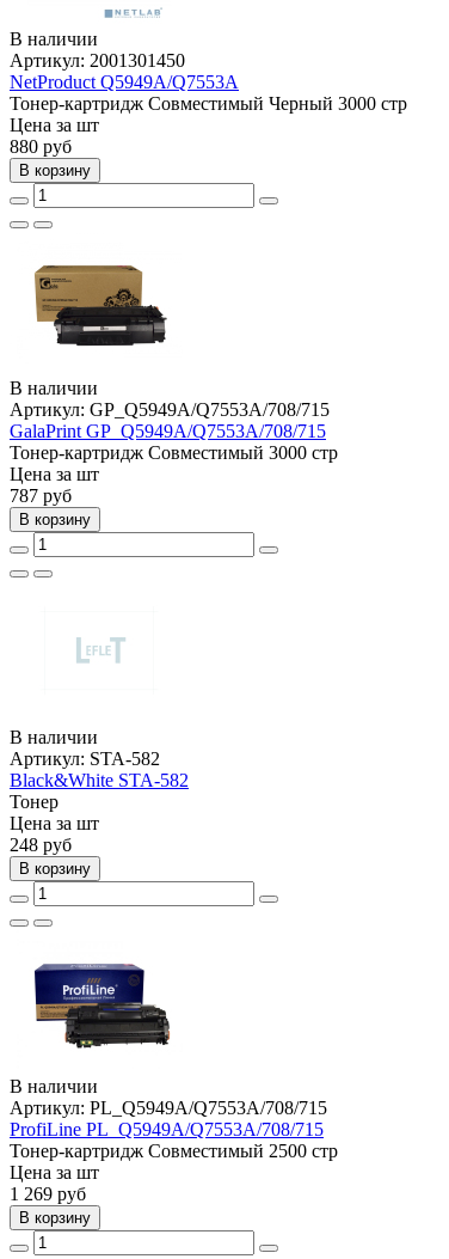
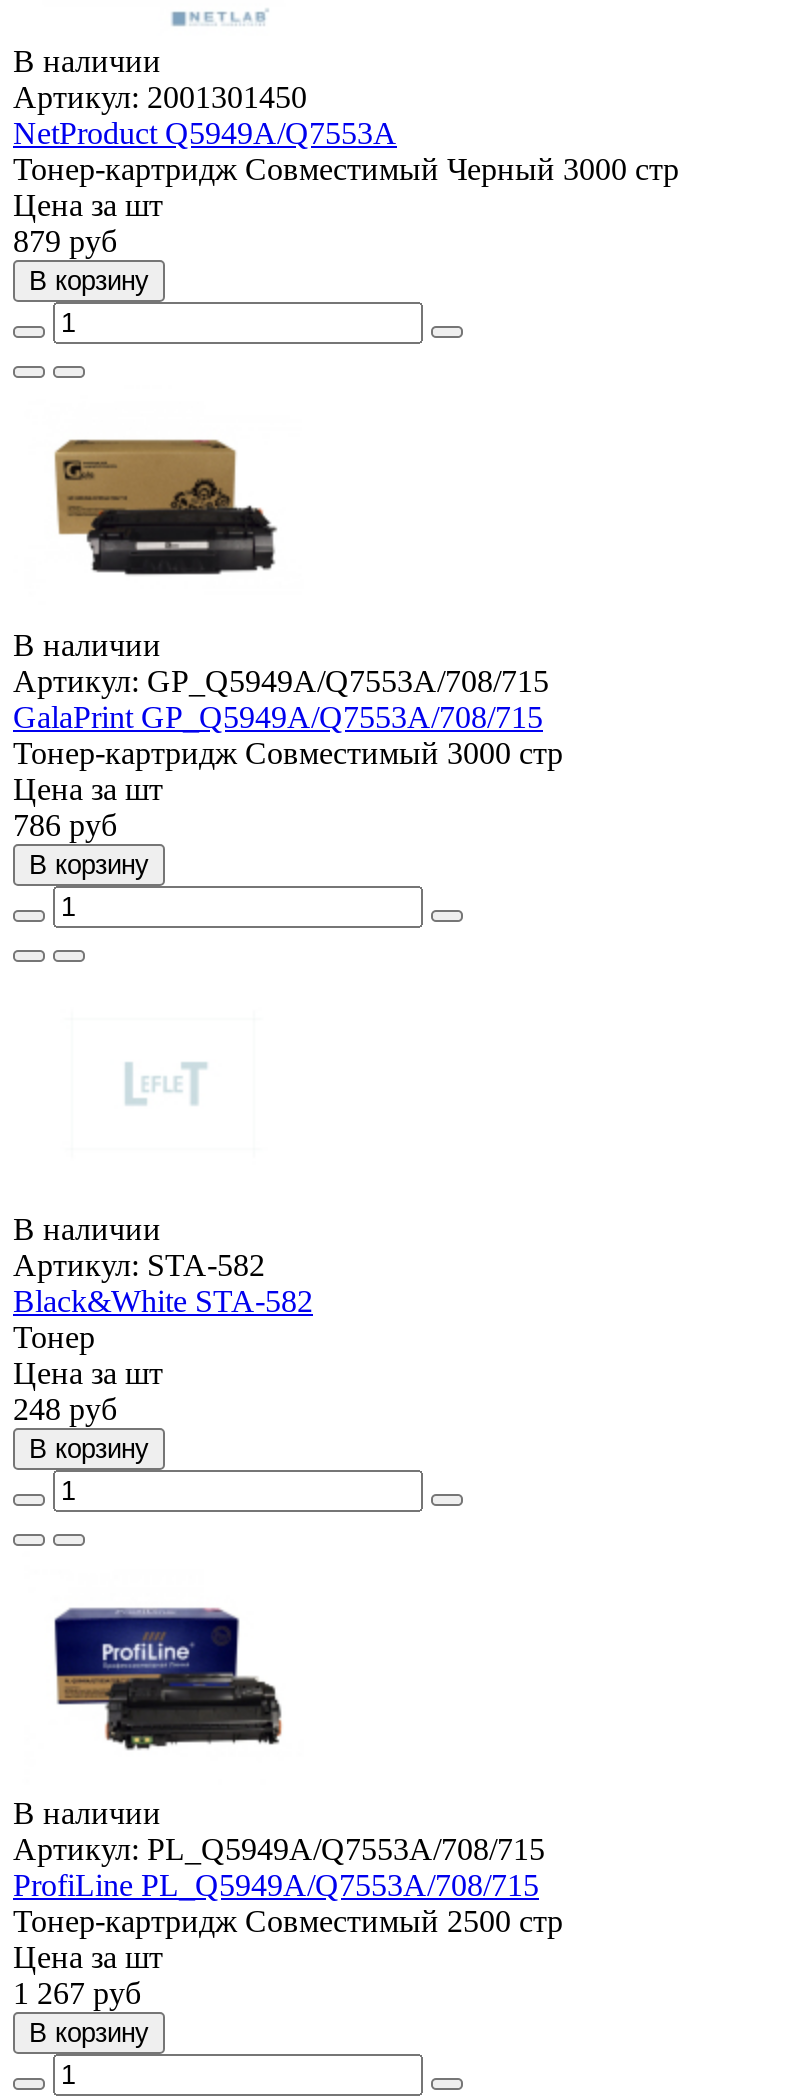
- 880 руб
+ 879 руб

- 787 руб
+ 786 руб

- 1 269 руб
+ 1 267 руб
